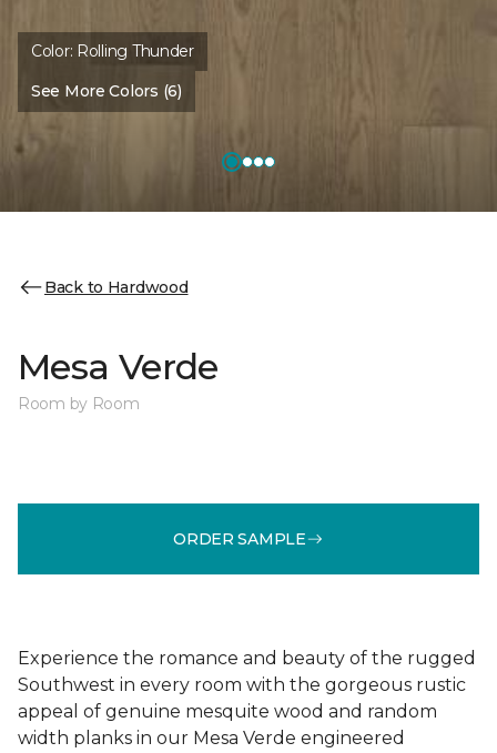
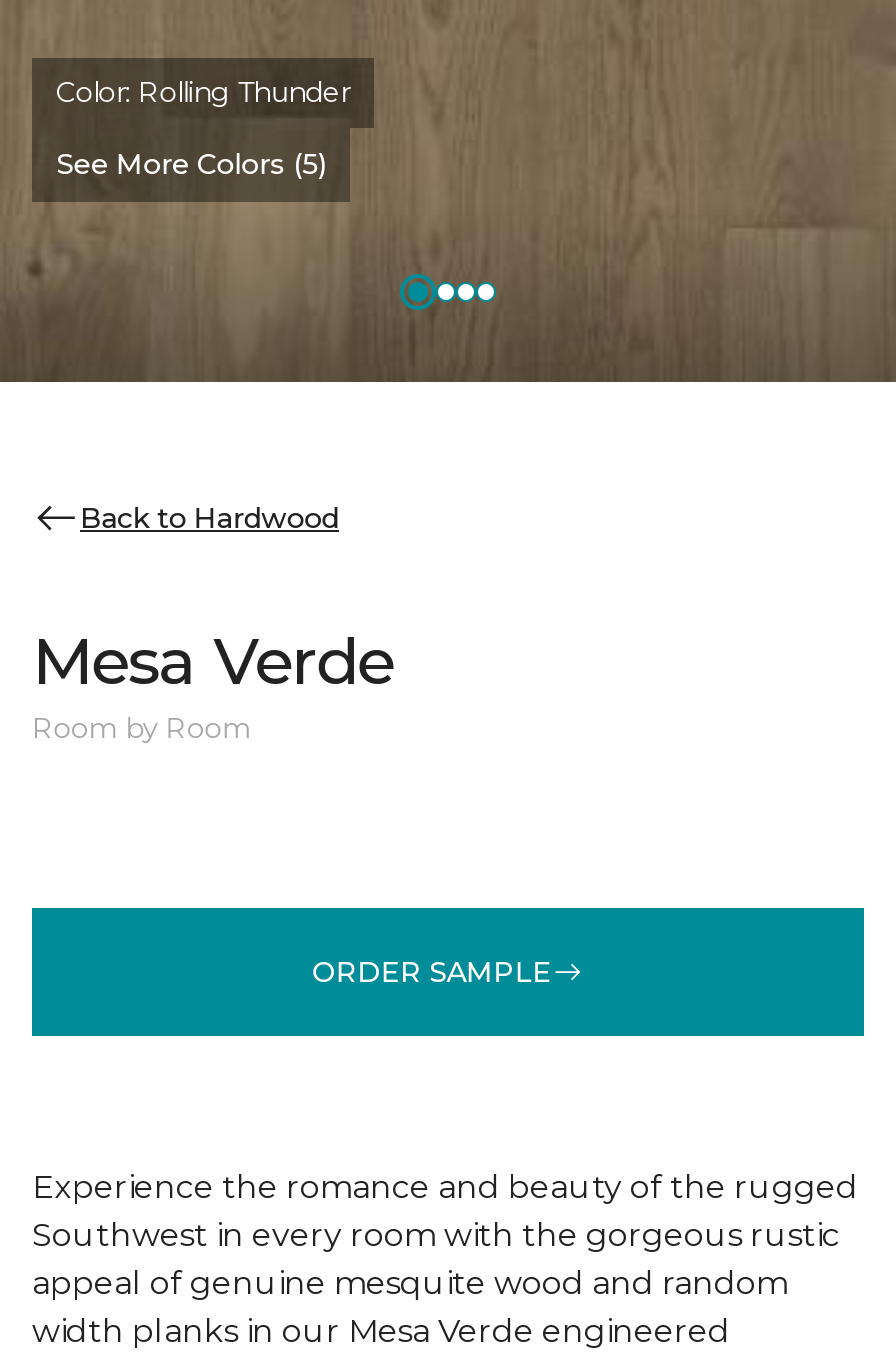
- See More Colors (6)
+ See More Colors (5)
